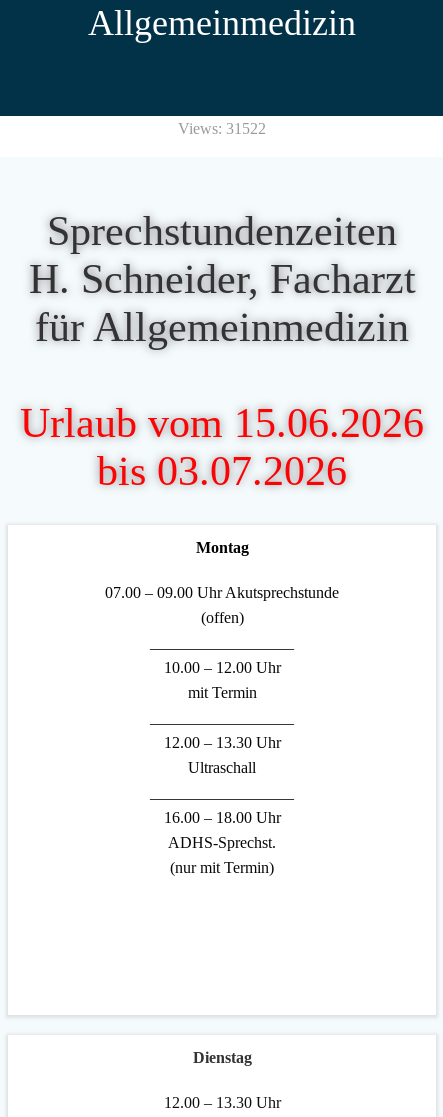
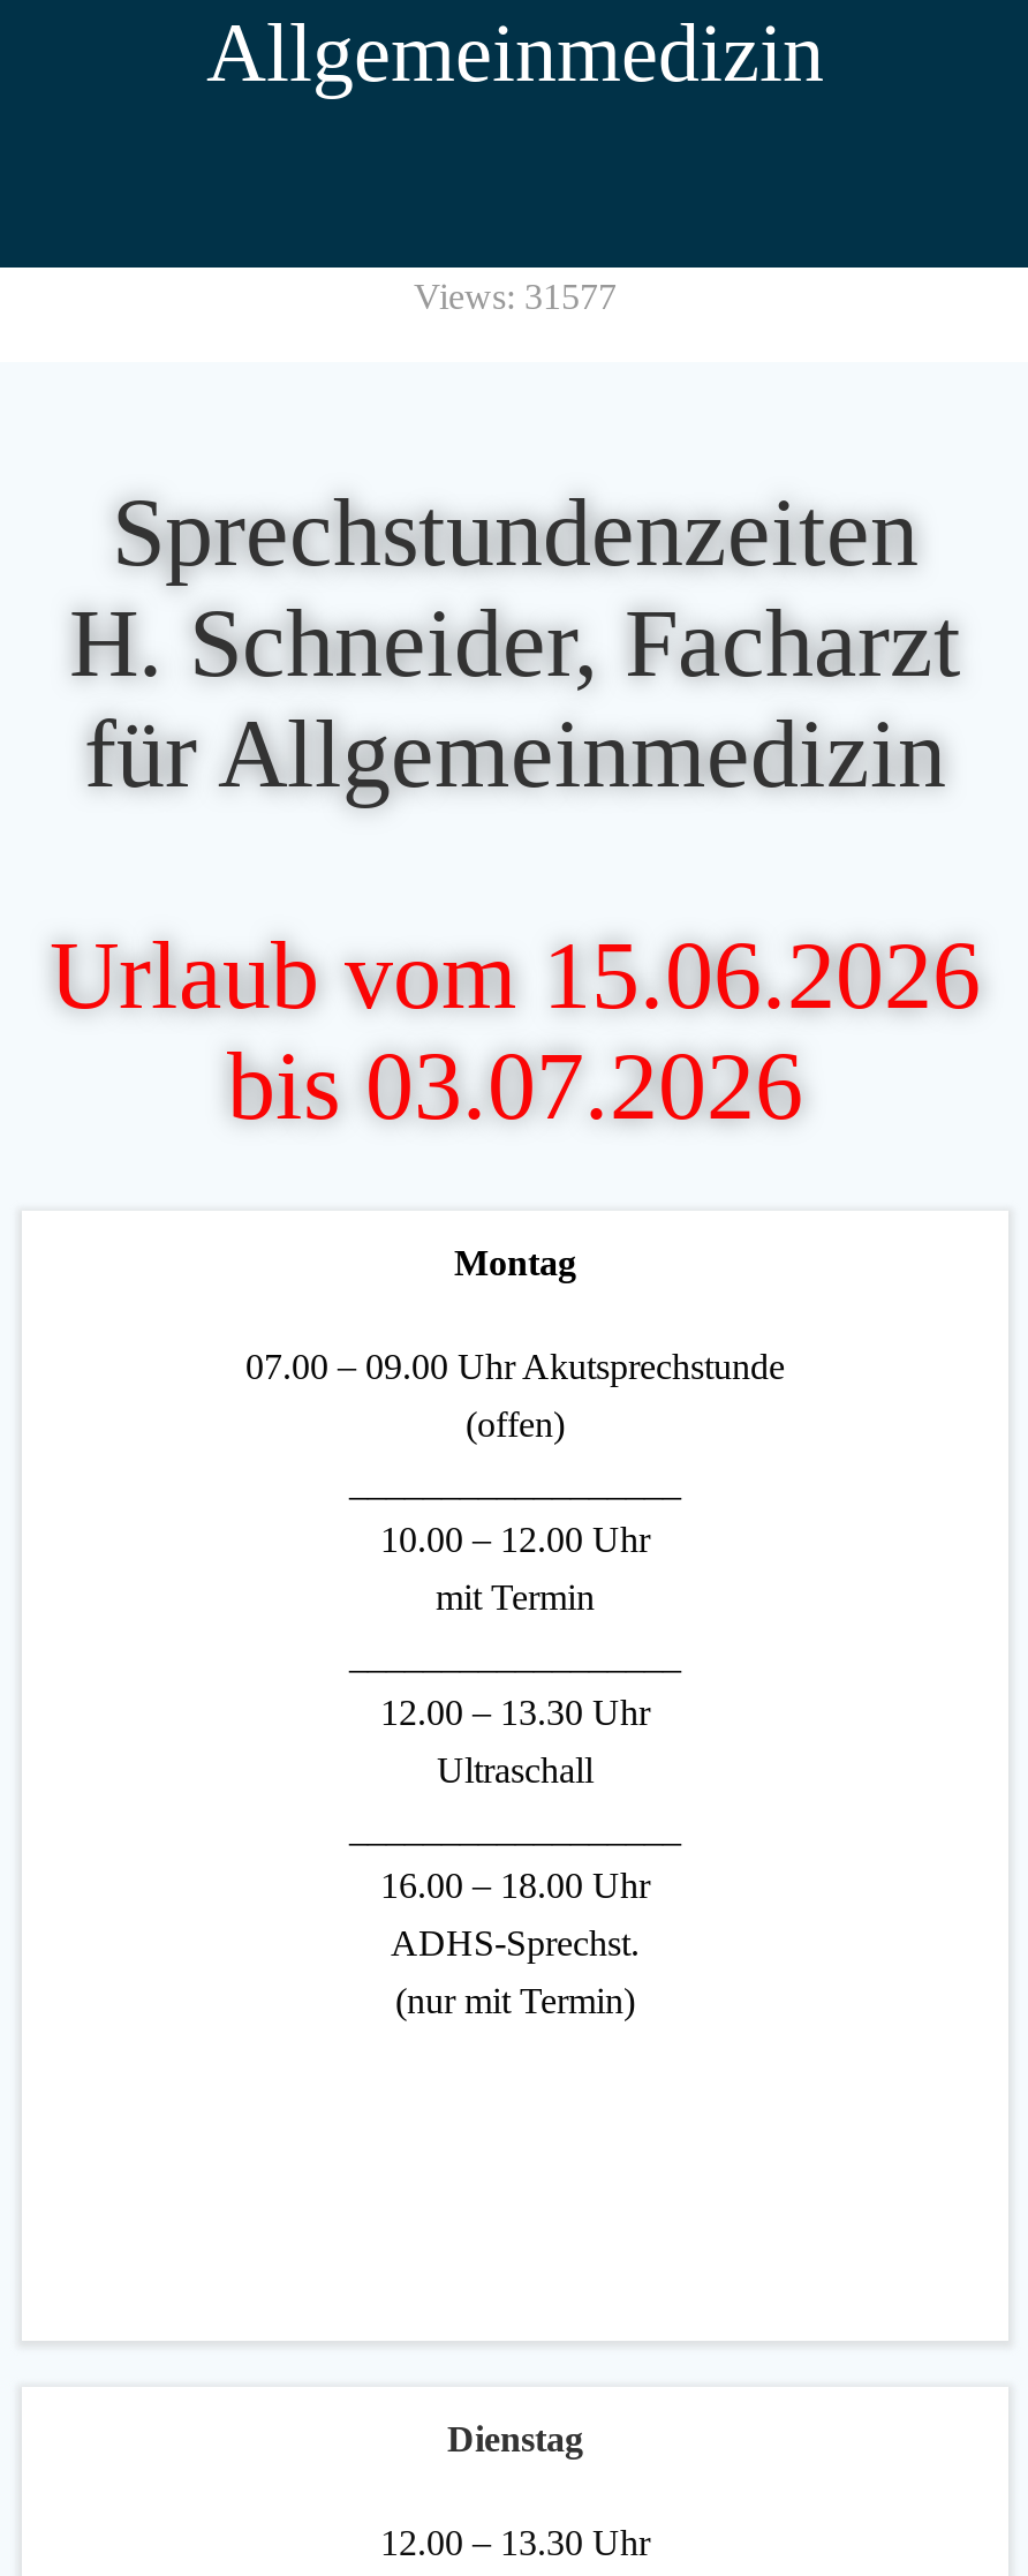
- Views: 31522
+ Views: 31577
